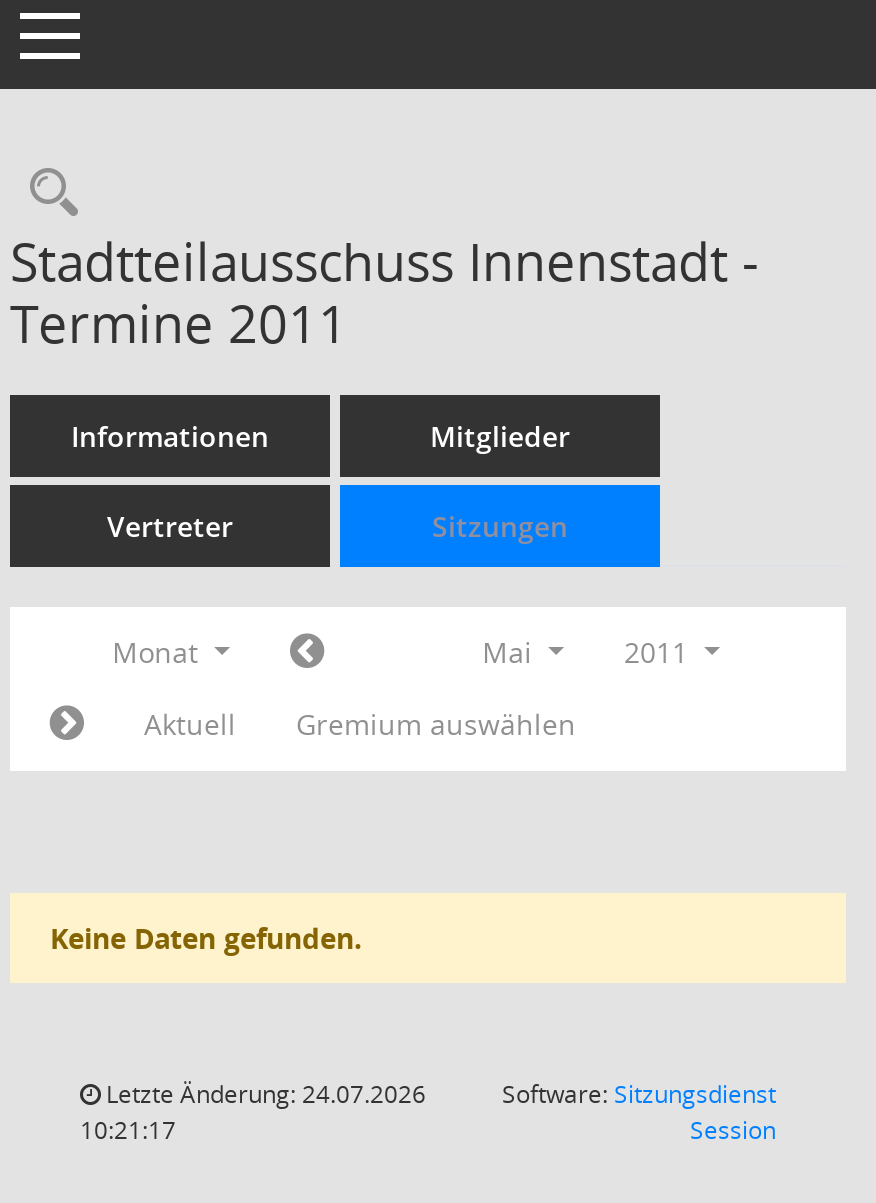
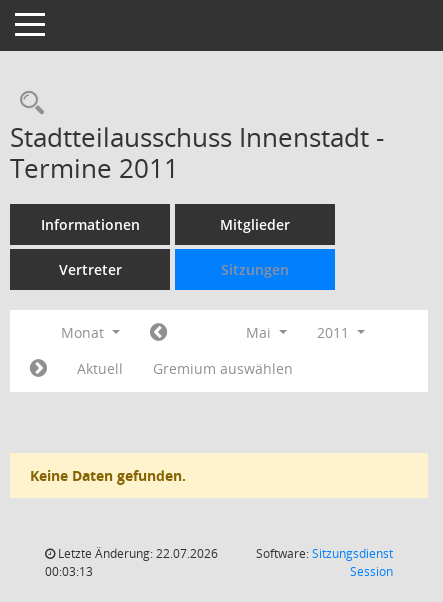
- Letzte Änderung: 24.07.2026
+ Letzte Änderung: 22.07.2026

- 10:21:17
+ 00:03:13
